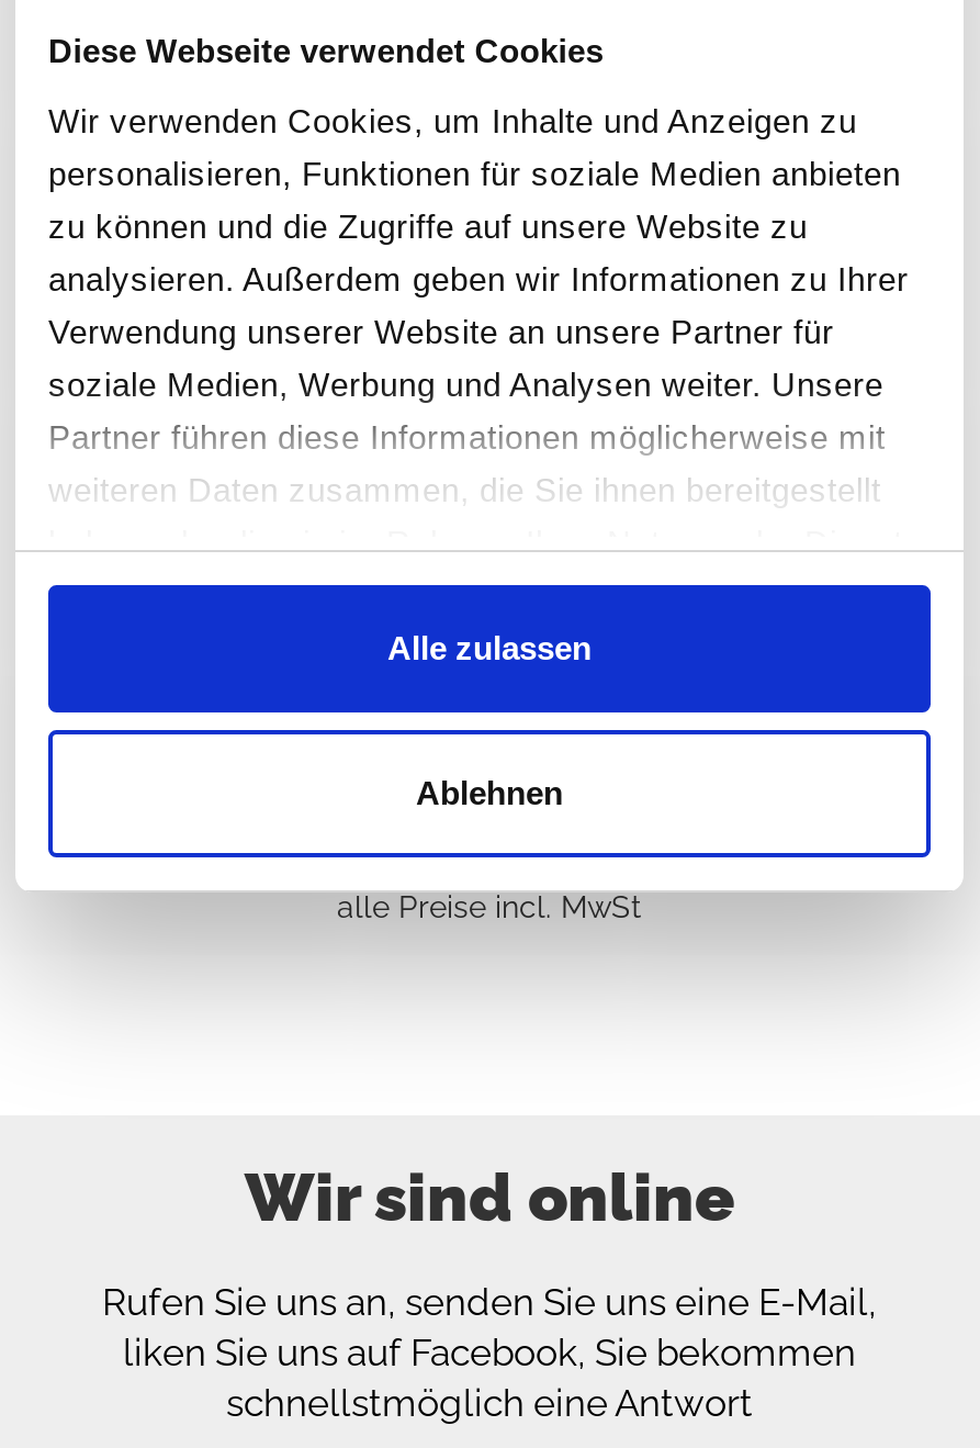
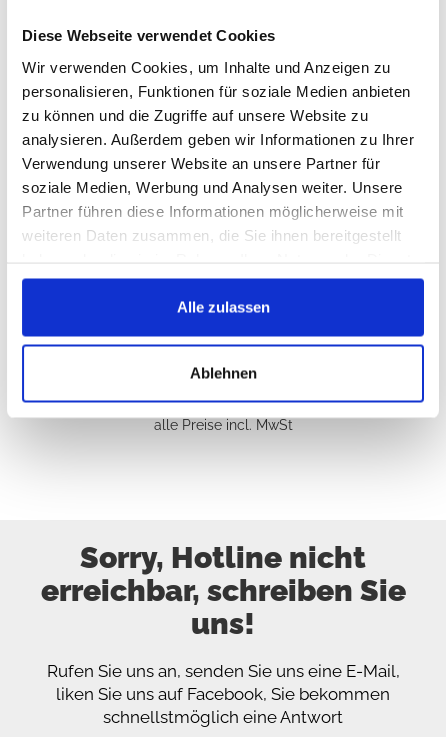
- Wir sind online
+ Sorry, Hotline nicht
+ erreichbar, schreiben Sie
+ uns!
